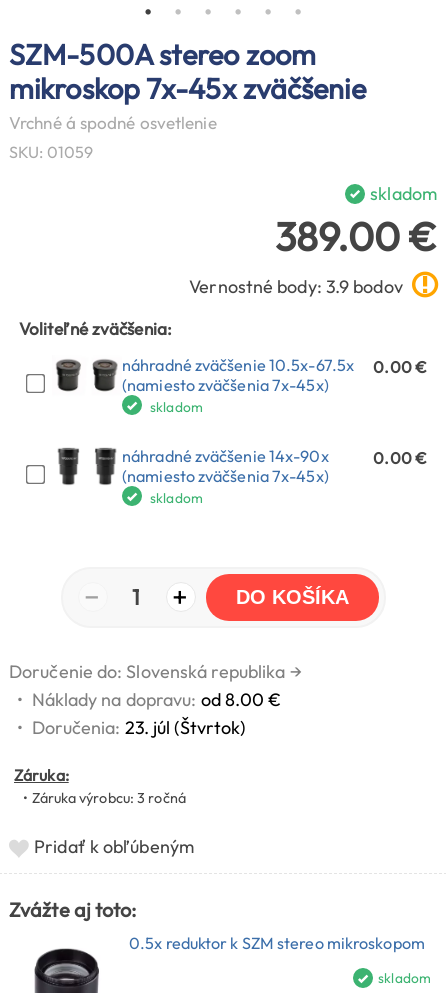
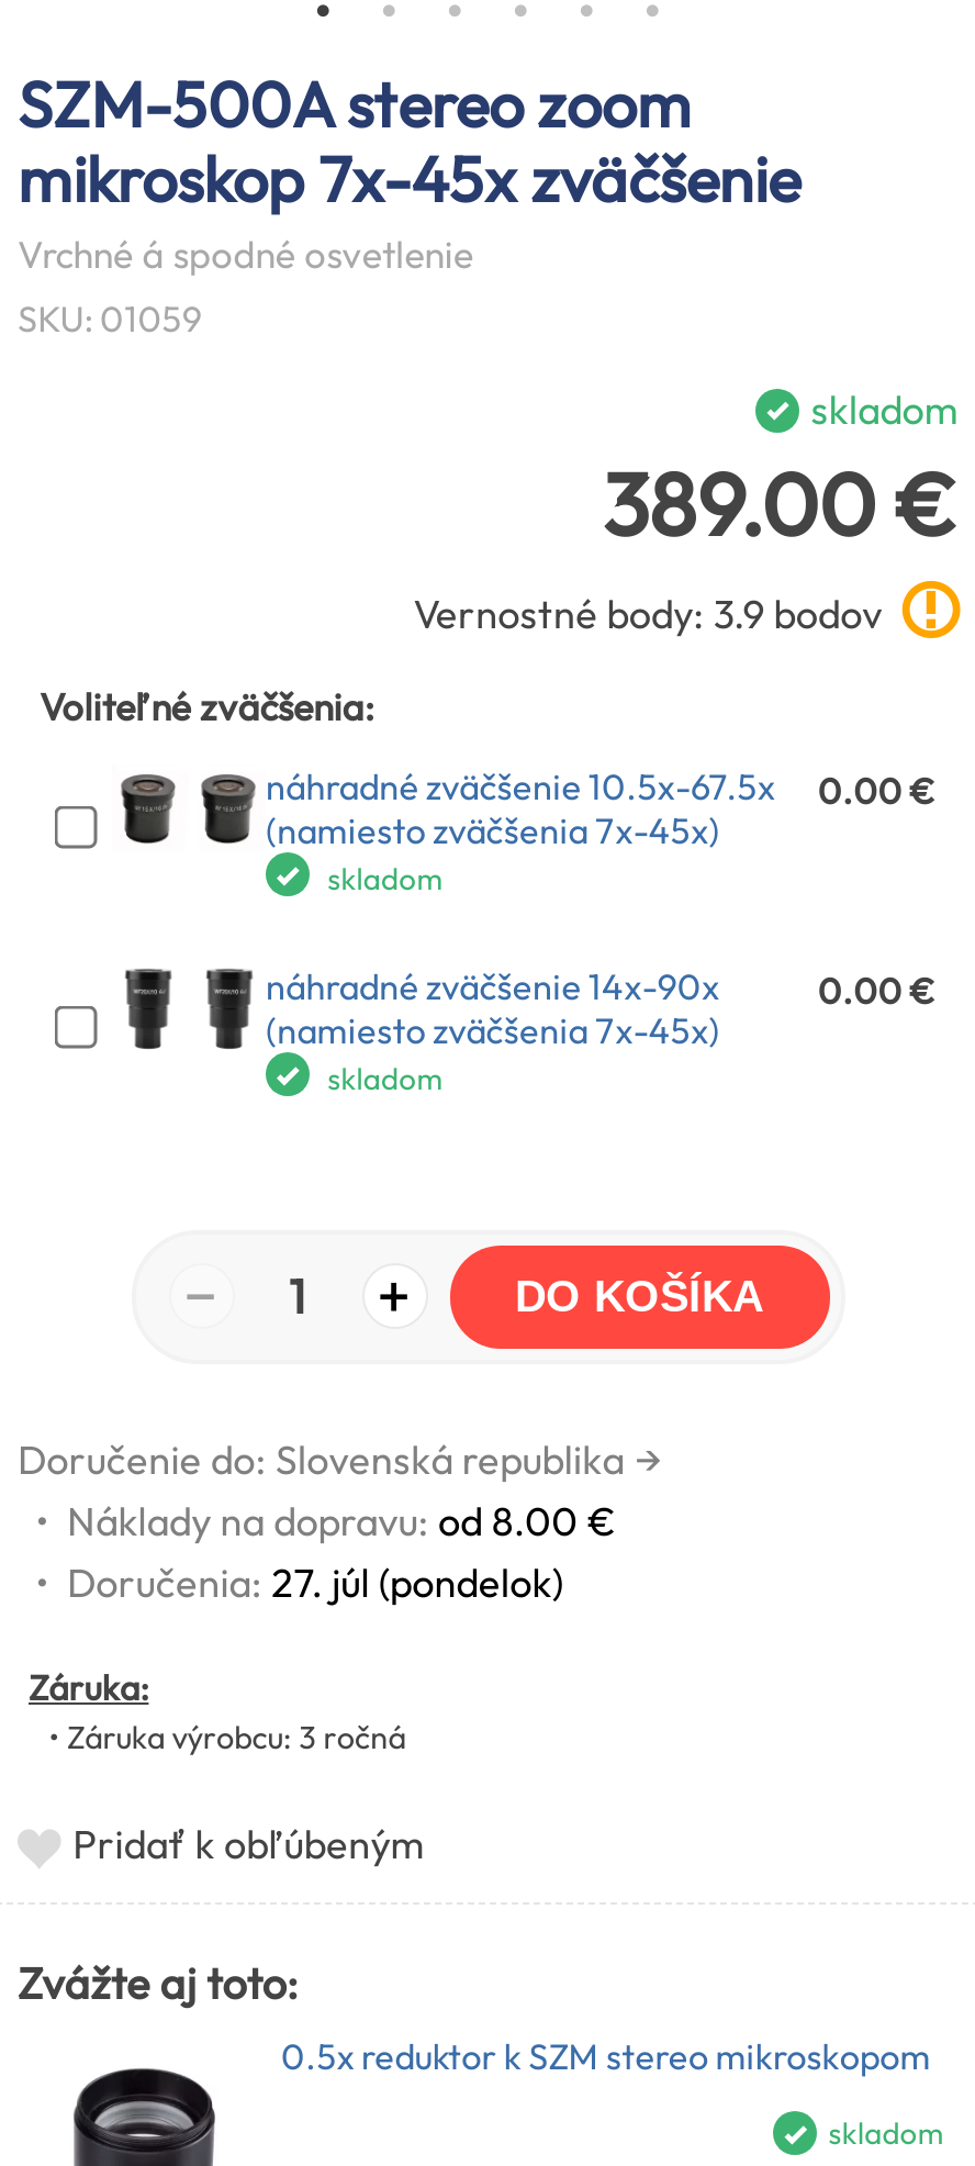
- • Doručenia: 23. júl (Štvrtok)
+ • Doručenia: 27. júl (pondelok)
